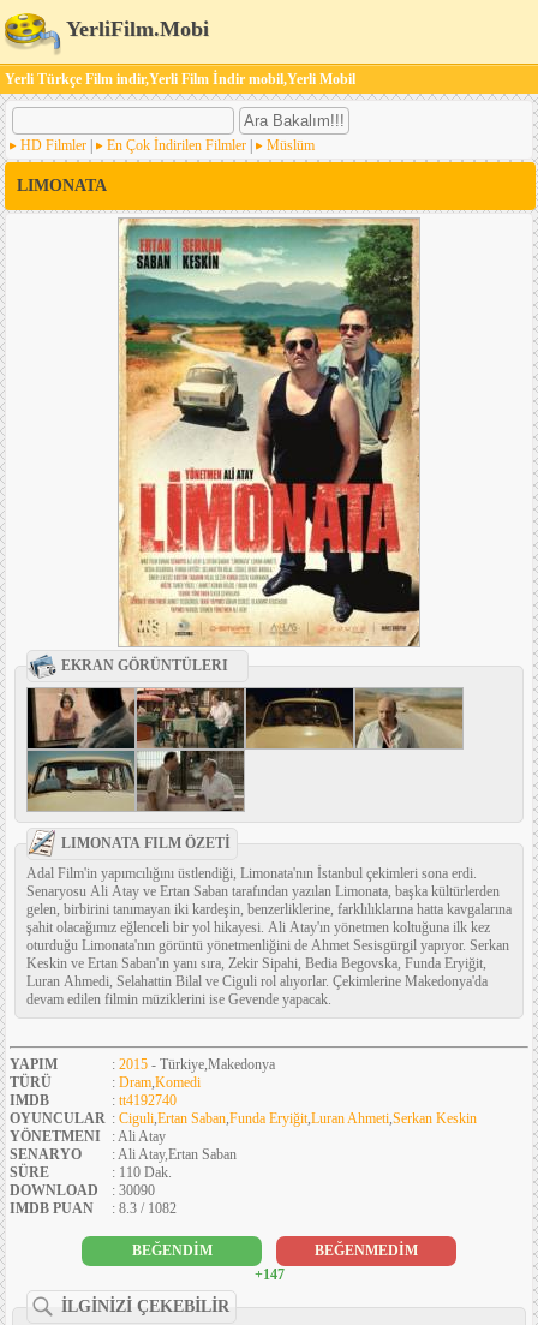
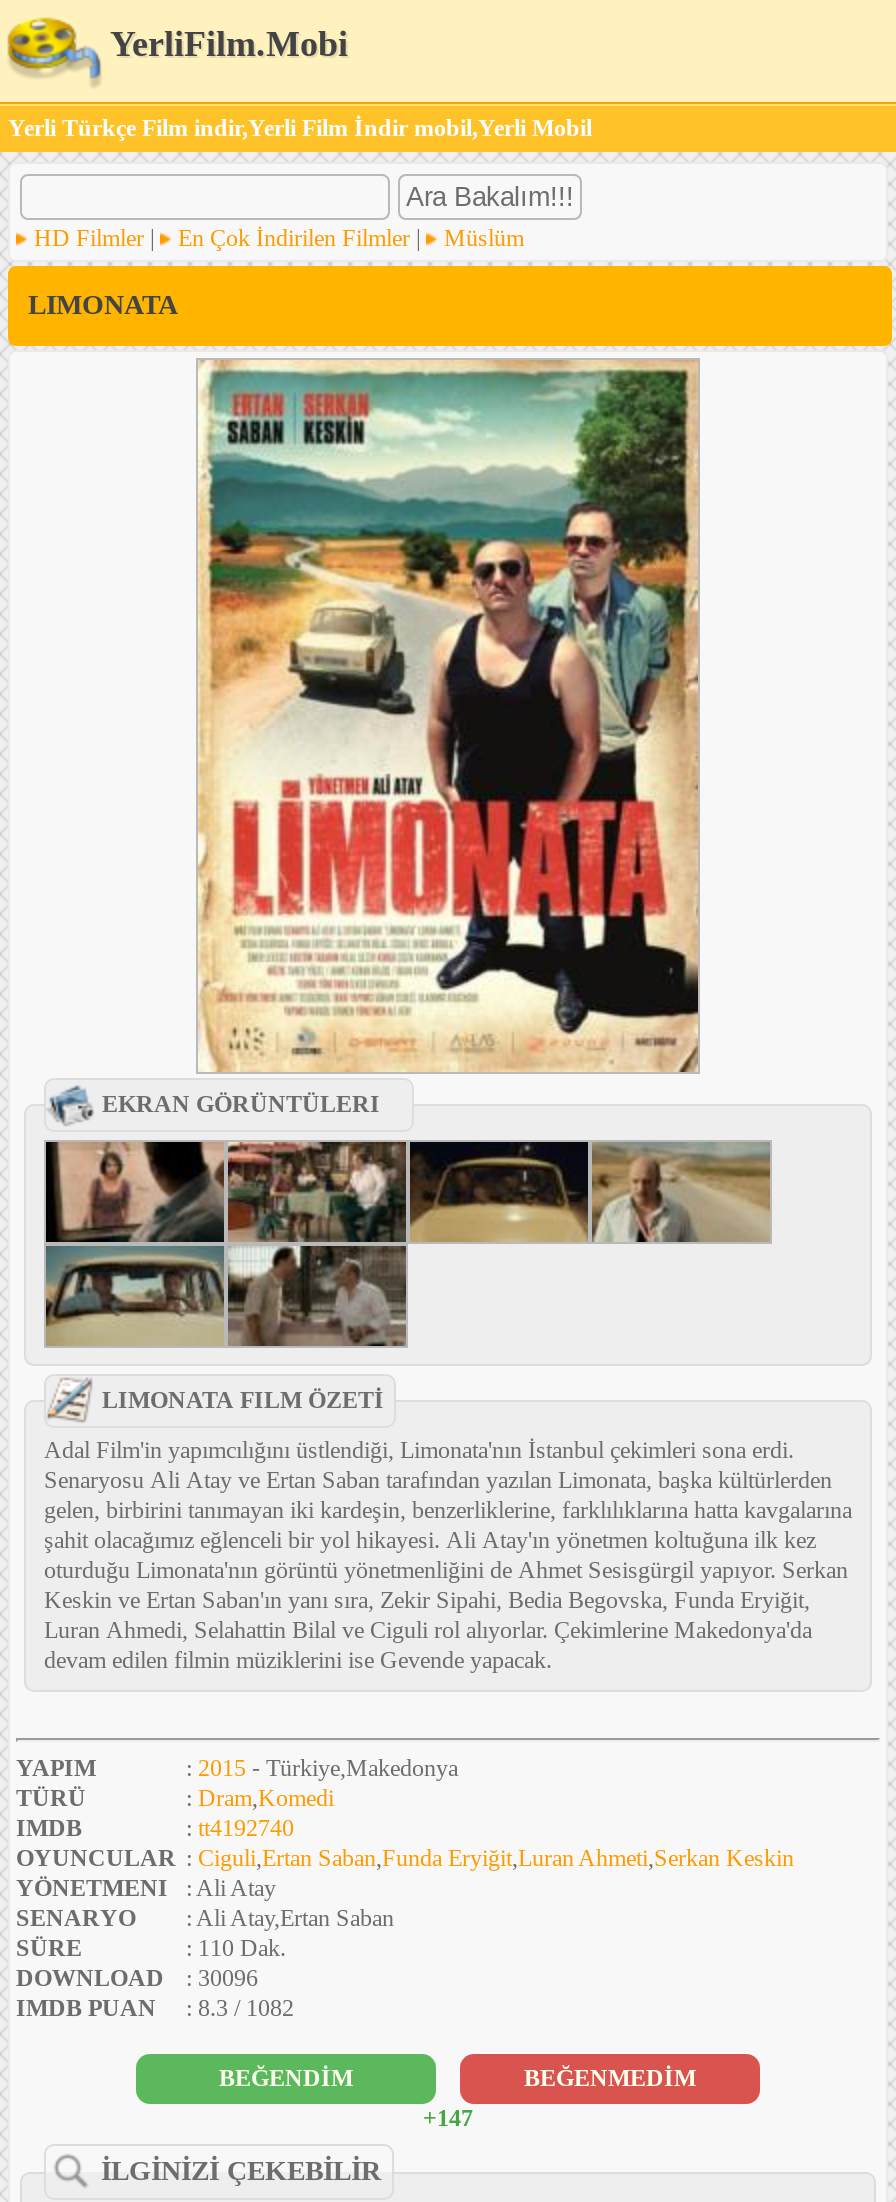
- DOWNLOAD : 30090
+ DOWNLOAD : 30096
